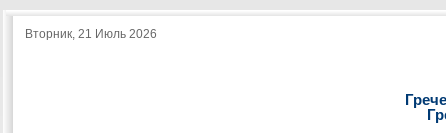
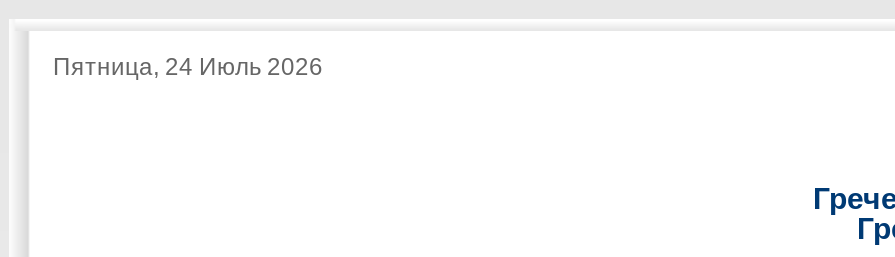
- Вторник, 21 Июль 2026
+ Пятница, 24 Июль 2026
